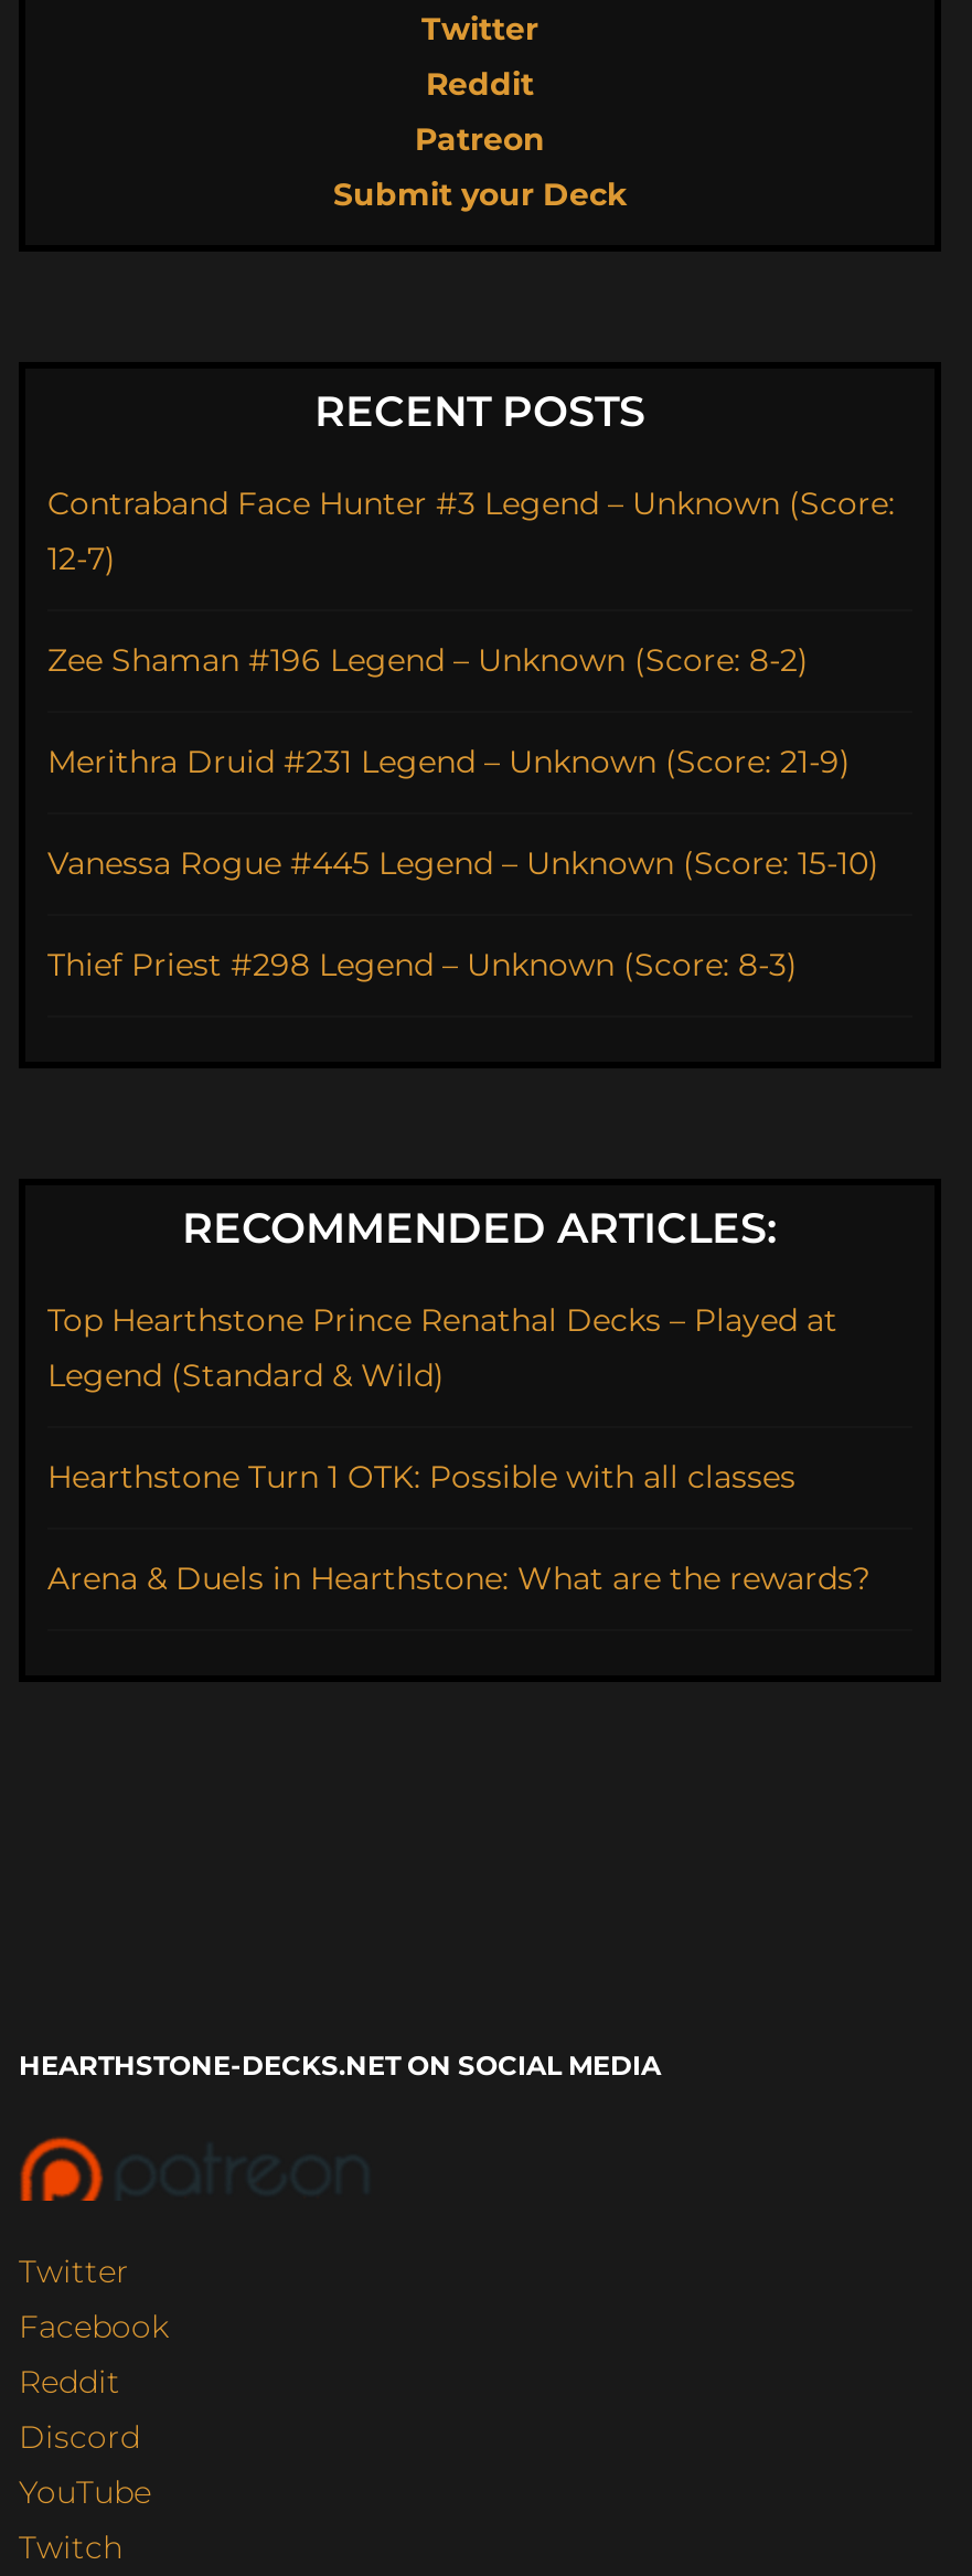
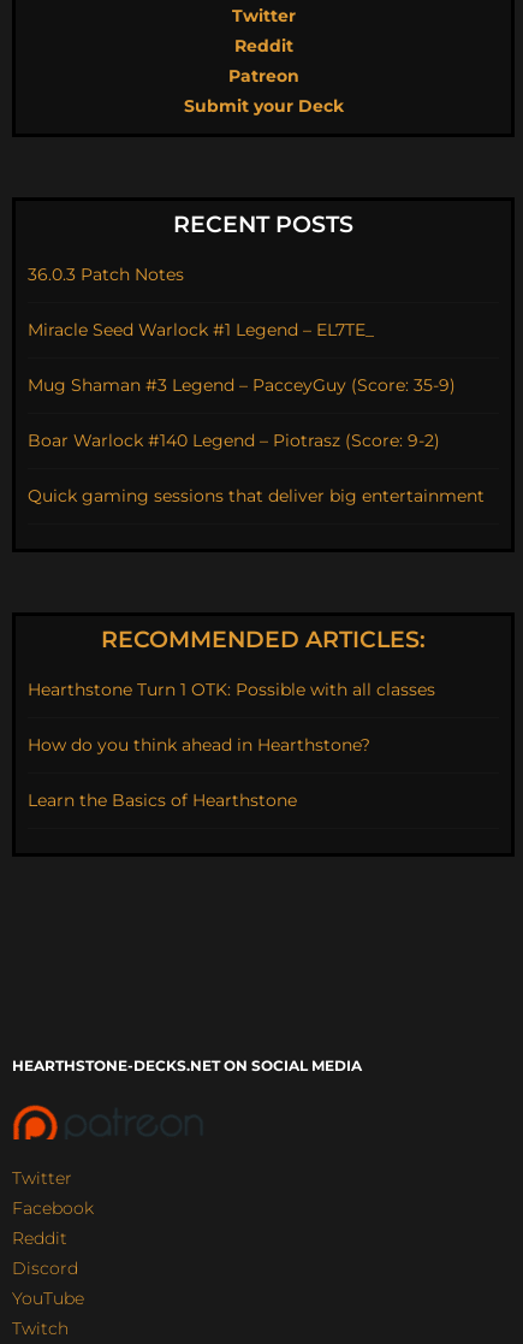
- Contraband Face Hunter #3 Legend – Unknown (Score:
- 12-7)
+ 36.0.3 Patch Notes

- Zee Shaman #196 Legend – Unknown (Score: 8-2)
+ Miracle Seed Warlock #1 Legend – EL7TE_

- Merithra Druid #231 Legend – Unknown (Score: 21-9)
+ Mug Shaman #3 Legend – PacceyGuy (Score: 35-9)

- Vanessa Rogue #445 Legend – Unknown (Score: 15-10)
+ Boar Warlock #140 Legend – Piotrasz (Score: 9-2)

- Thief Priest #298 Legend – Unknown (Score: 8-3)
+ Quick gaming sessions that deliver big entertainment

- Top Hearthstone Prince Renathal Decks – Played at
- Legend (Standard & Wild)

moved up: Hearthstone Turn 1 OTK: Possible with all classes

- Arena & Duels in Hearthstone: What are the rewards?
+ How do you think ahead in Hearthstone?
+ Learn the Basics of Hearthstone
